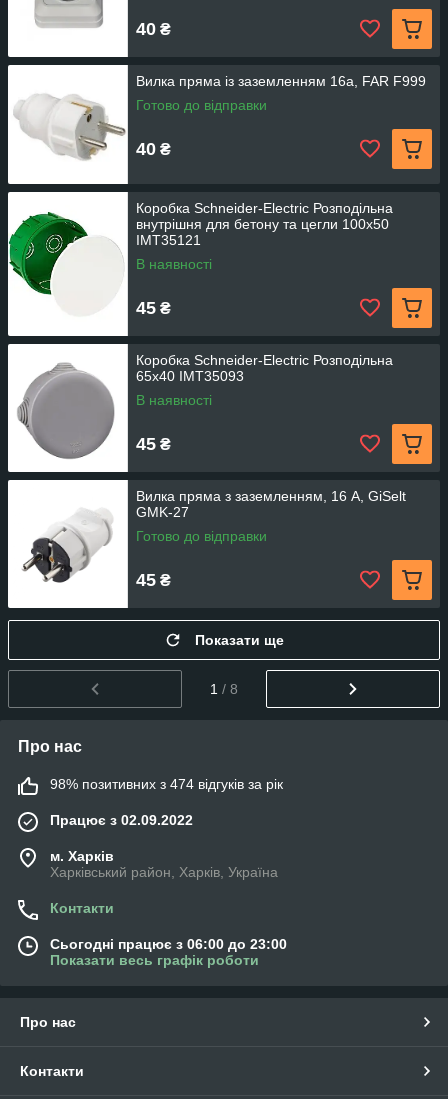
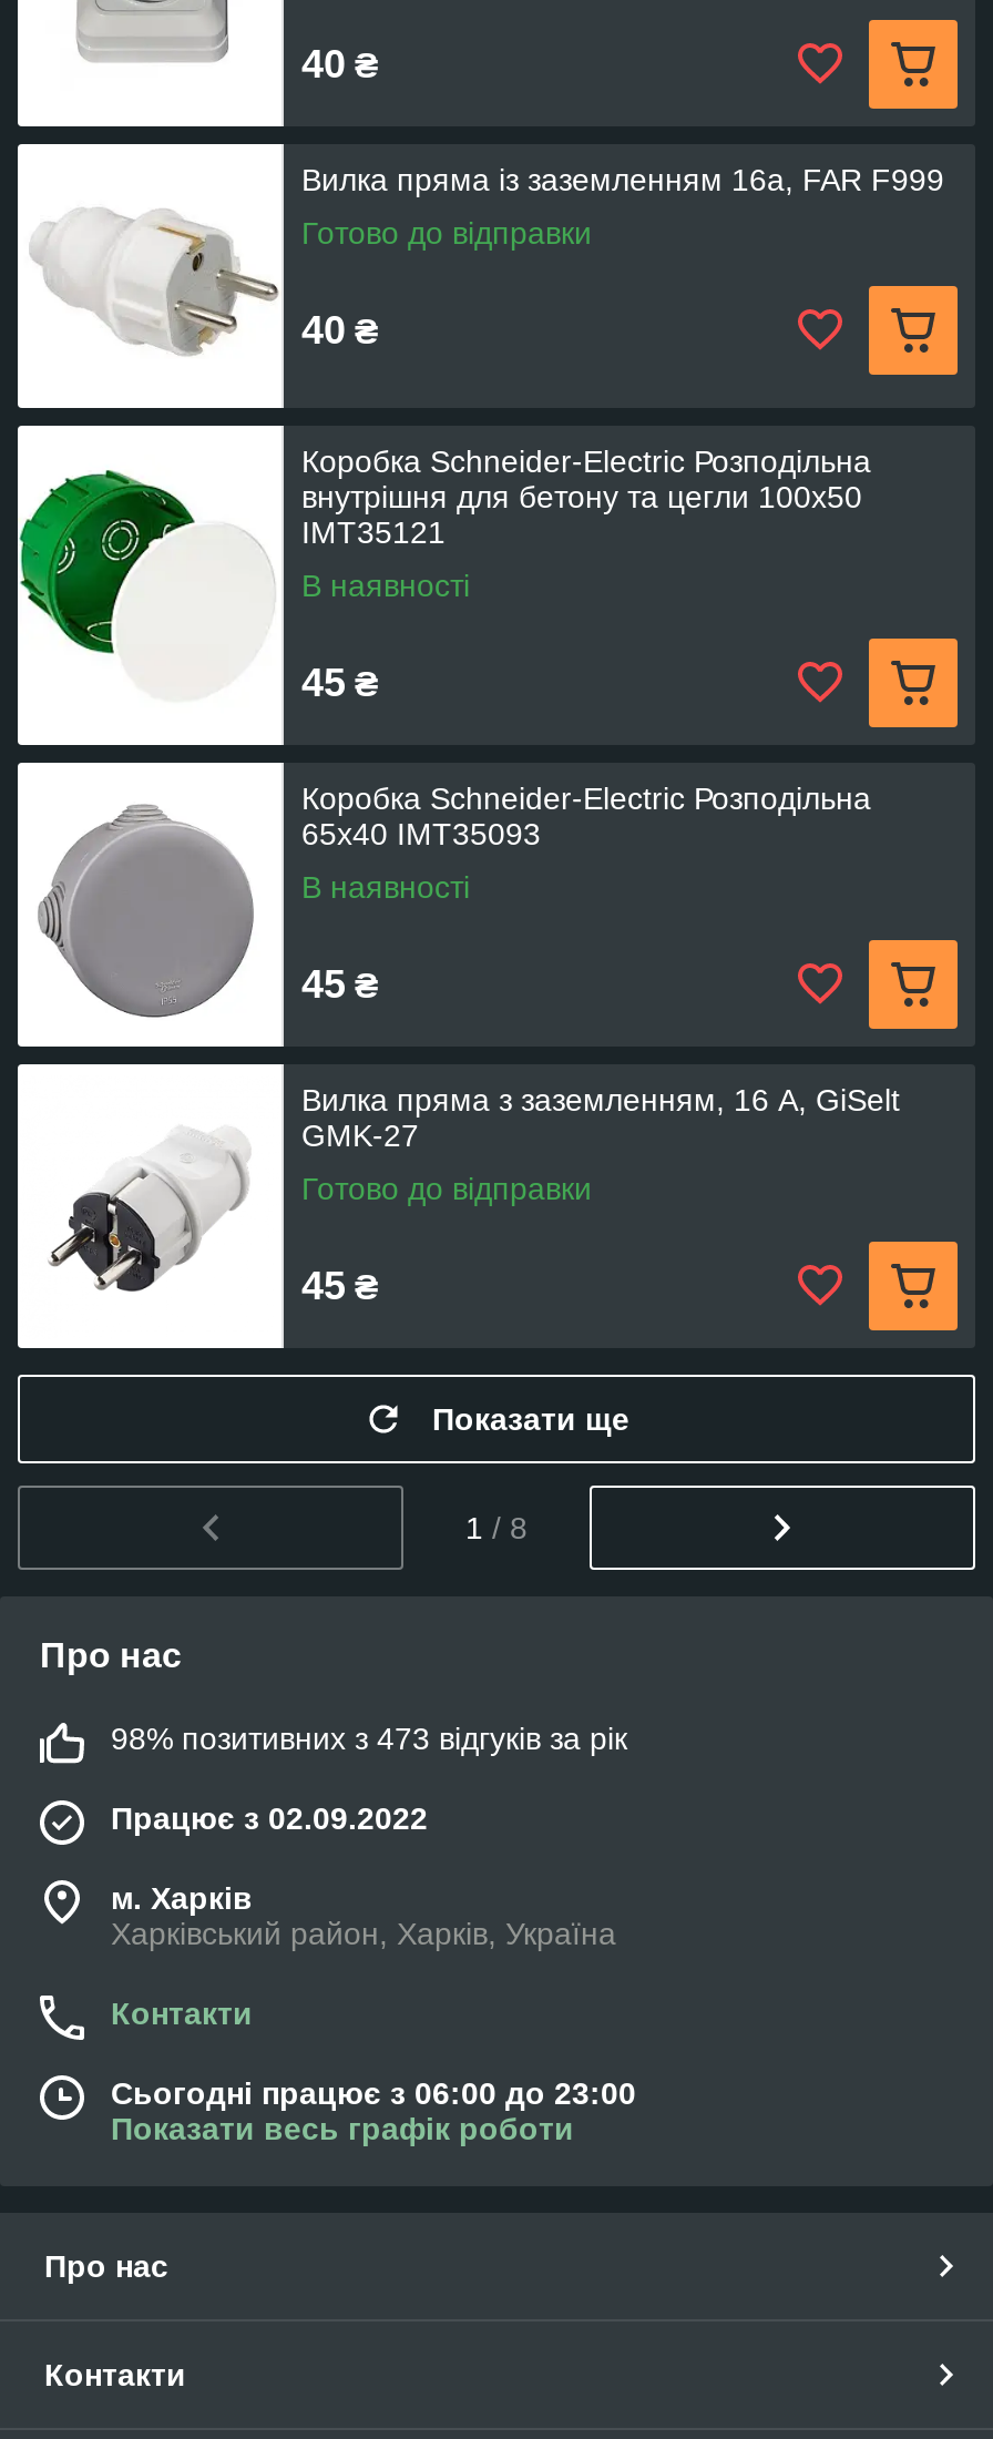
- 98% позитивних з 474 відгуків за рік
+ 98% позитивних з 473 відгуків за рік
